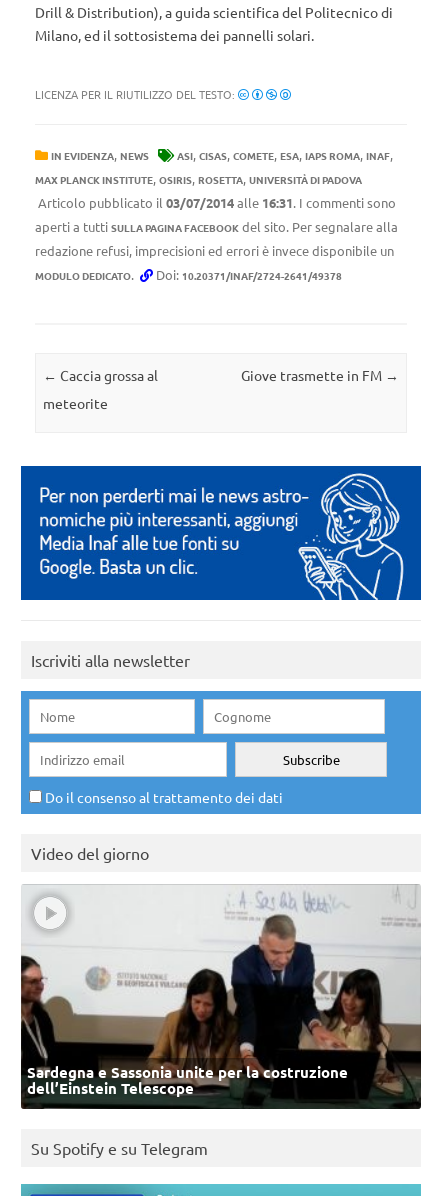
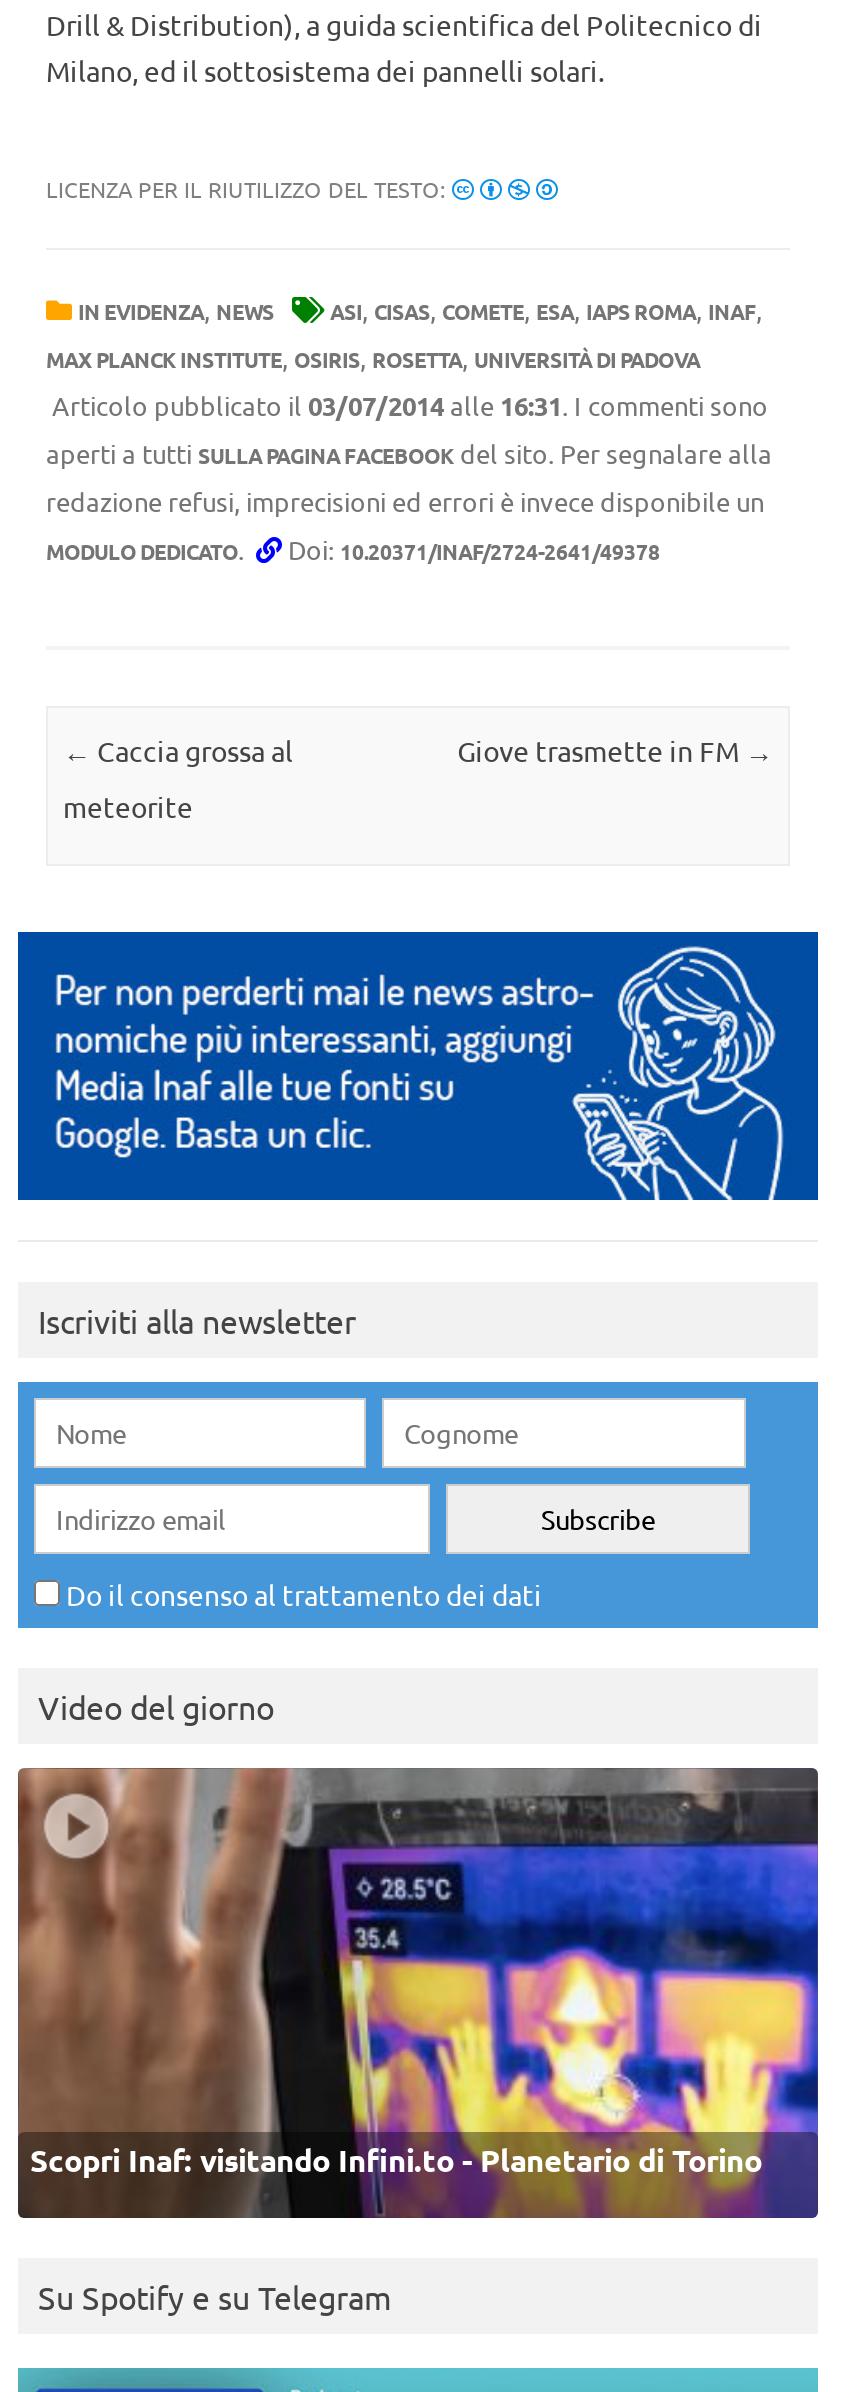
- [image]
- Sardegna e Sassonia unite per la costruzione
- dell’Einstein Telescope
+ [image]
+ Scopri Inaf: visitando Infini.to - Planetario di Torino
